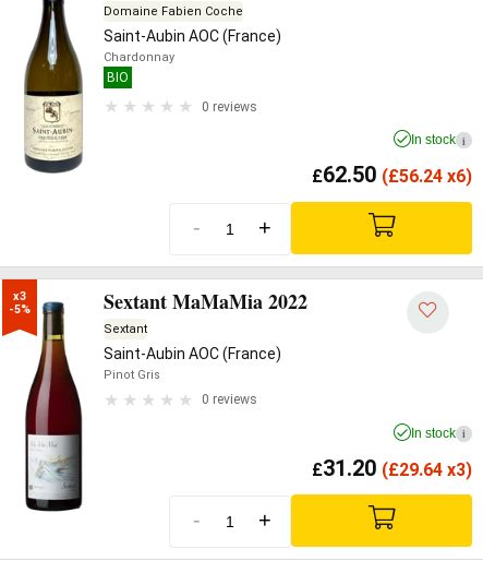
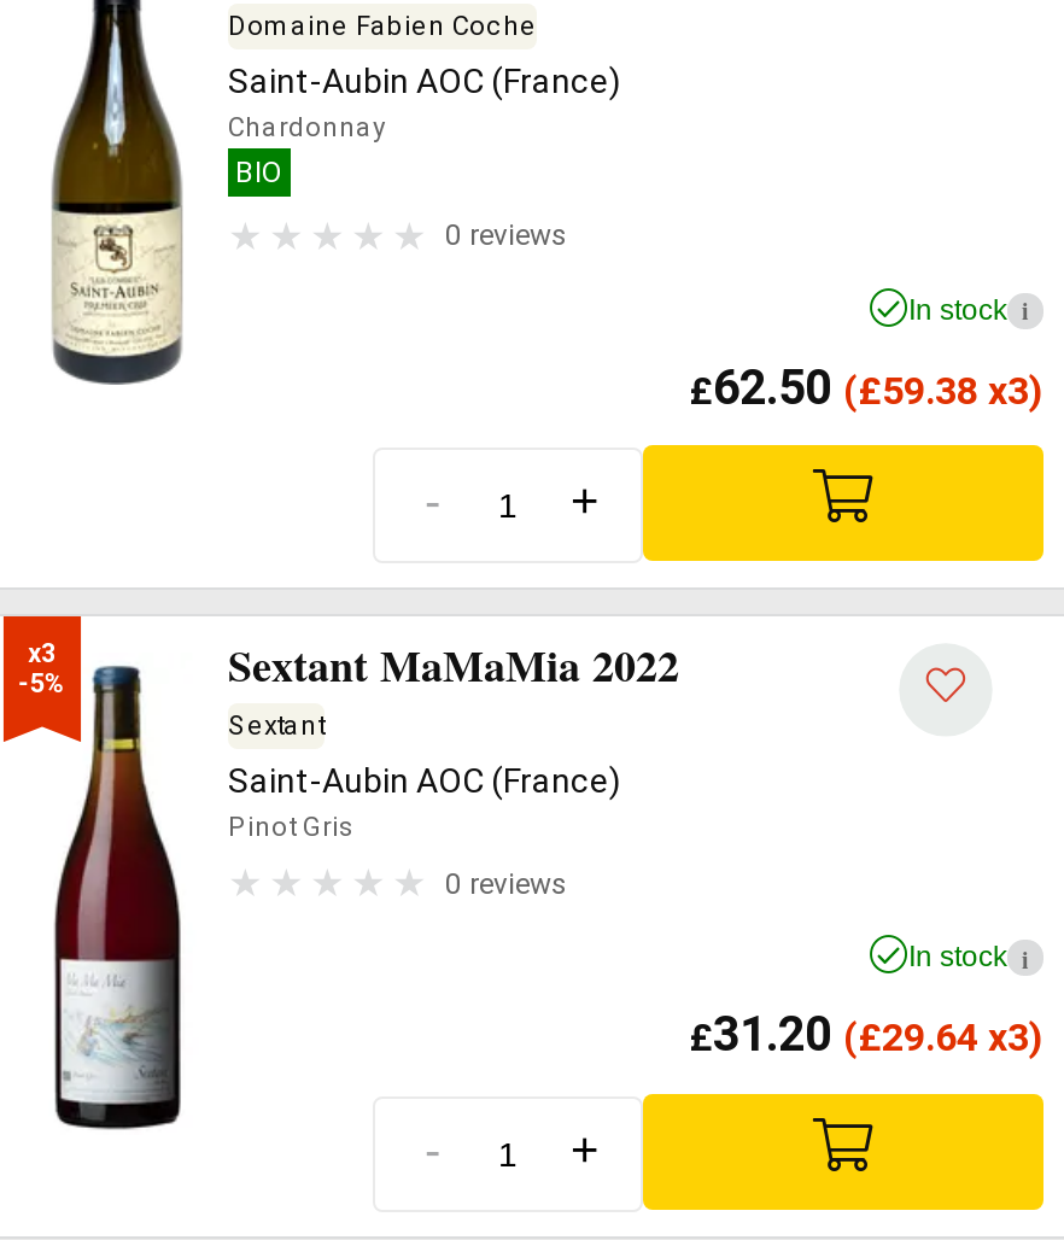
- £62.50 (£56.24 x6)
+ £62.50 (£59.38 x3)
